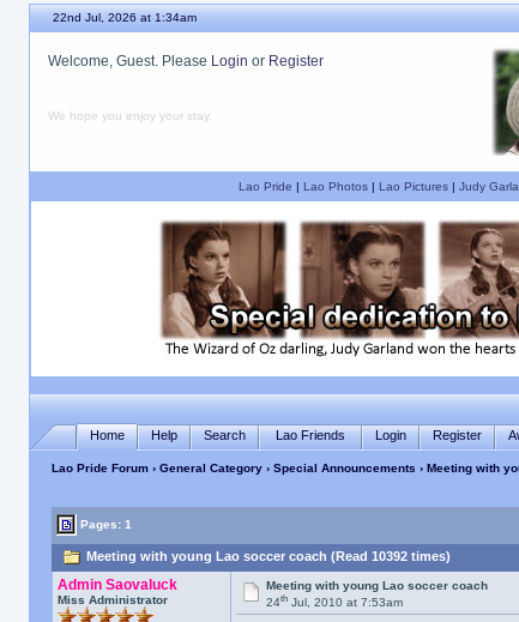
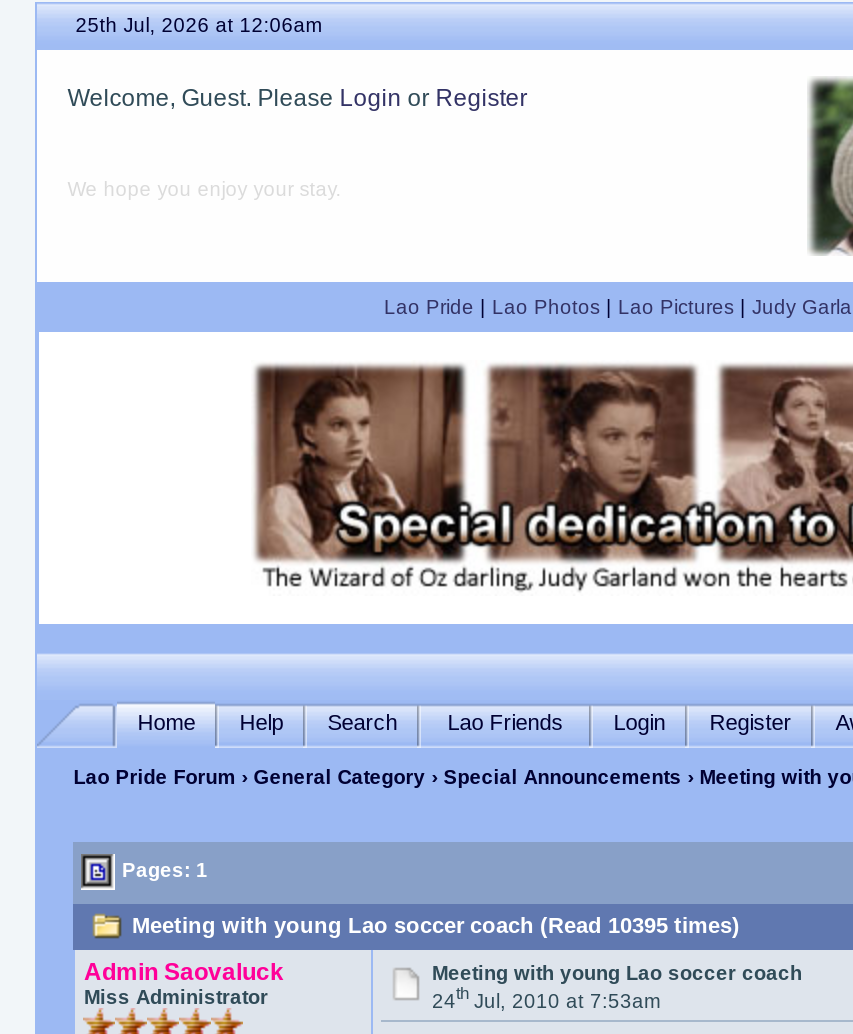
- 22nd Jul, 2026 at 1:34am
+ 25th Jul, 2026 at 12:06am

- Meeting with young Lao soccer coach (Read 10392 times)
+ Meeting with young Lao soccer coach (Read 10395 times)
